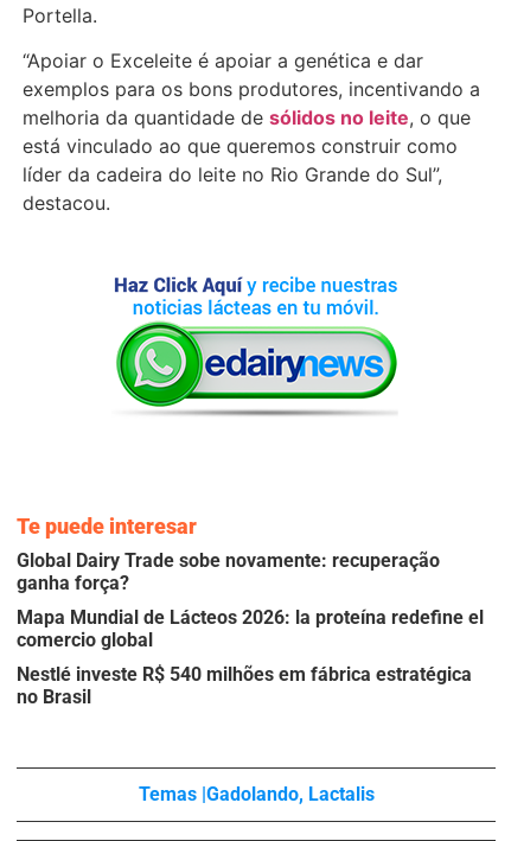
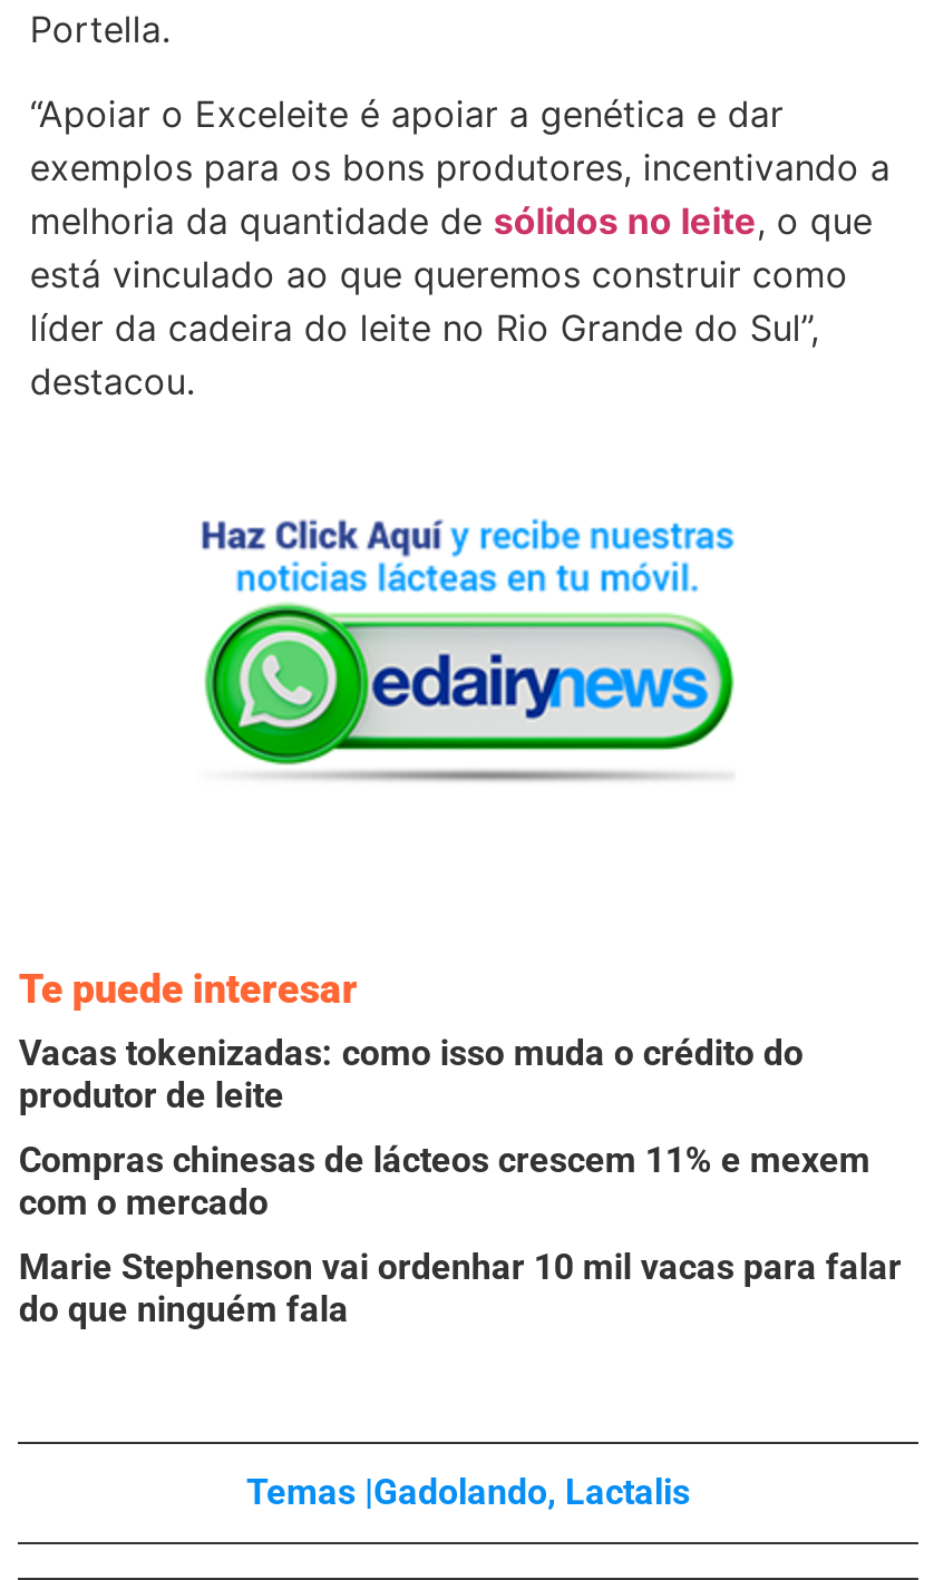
- Global Dairy Trade sobe novamente: recuperação
- ganha força?
+ Vacas tokenizadas: como isso muda o crédito do
+ produtor de leite

- Mapa Mundial de Lácteos 2026: la proteína redefine el
- comercio global
+ Compras chinesas de lácteos crescem 11% e mexem
+ com o mercado

- Nestlé investe R$ 540 milhões em fábrica estratégica
- no Brasil
+ Marie Stephenson vai ordenhar 10 mil vacas para falar
+ do que ninguém fala
